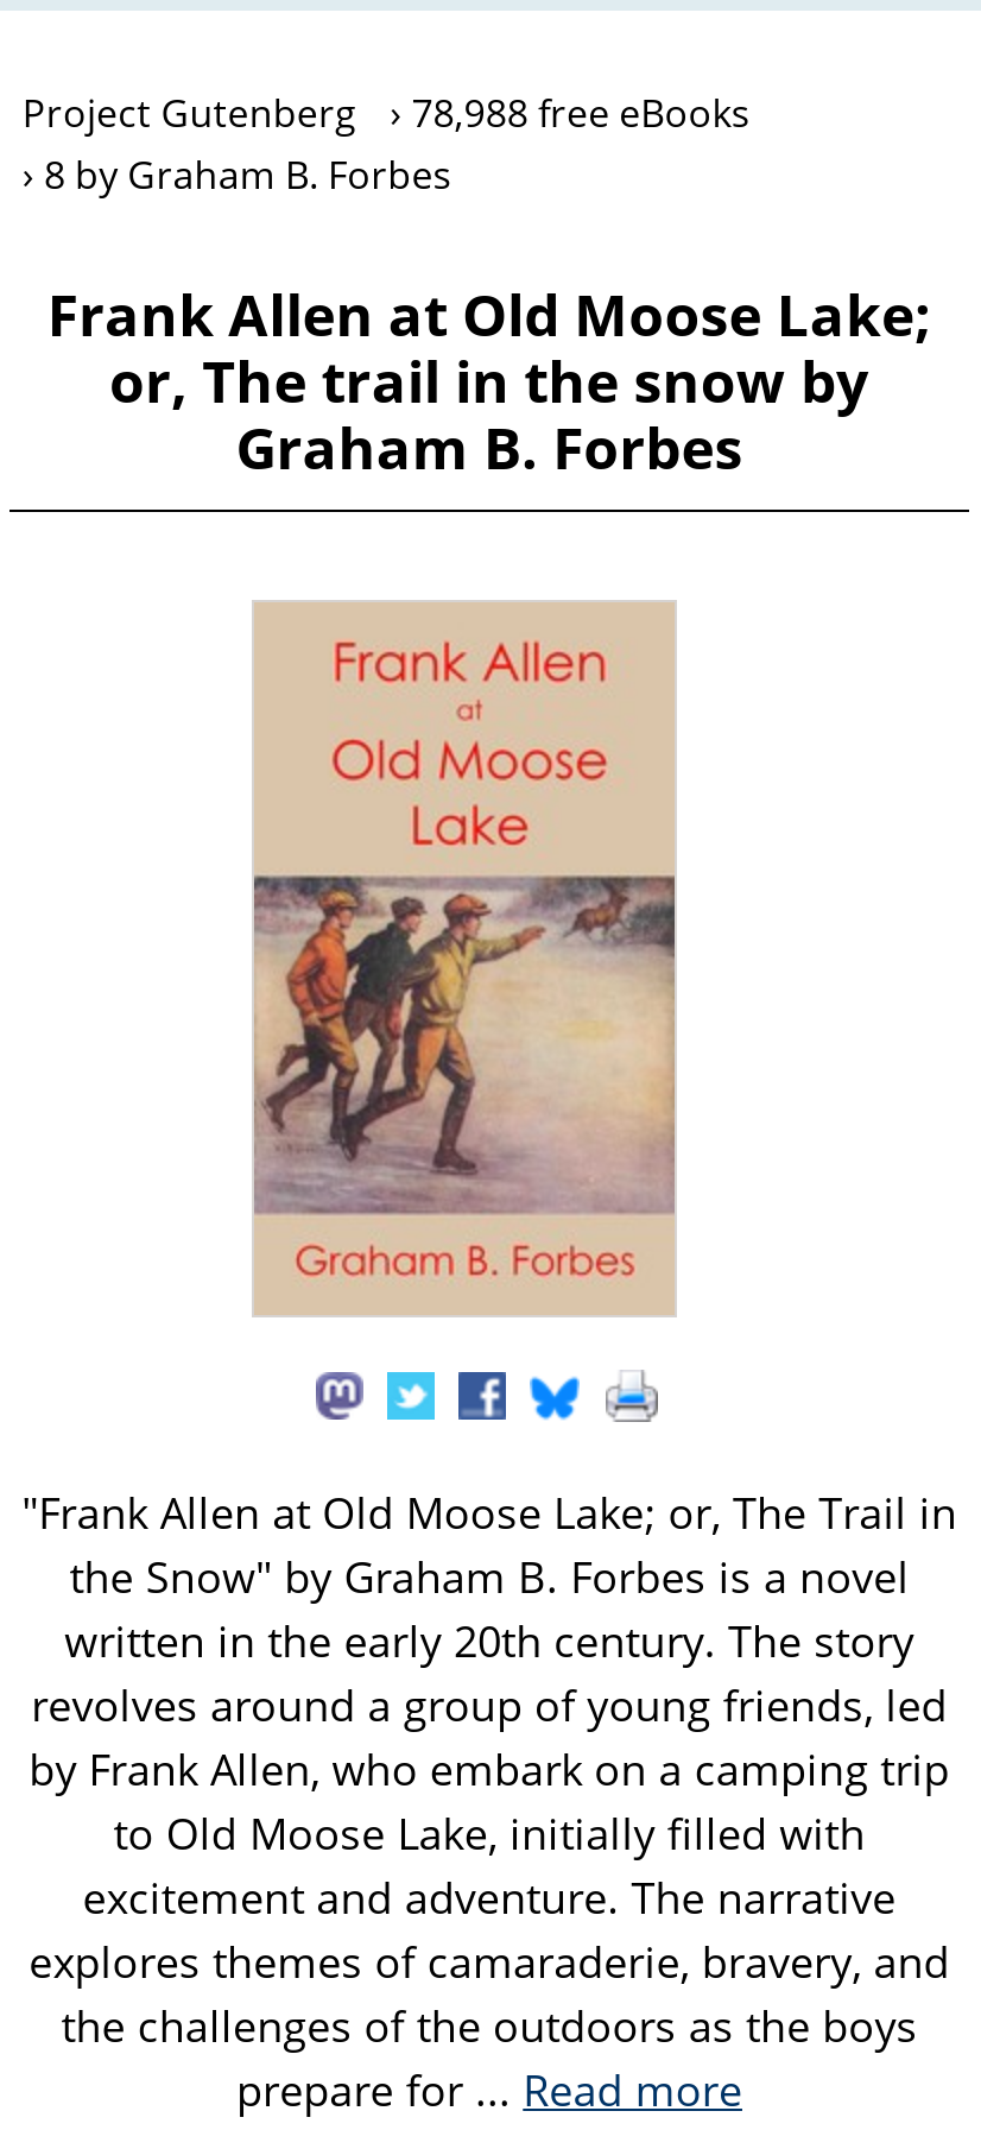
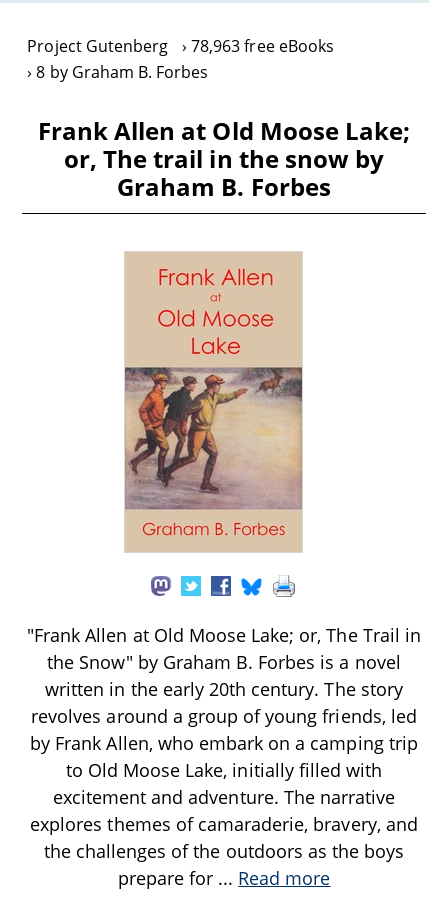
- Project Gutenberg 78,988 free eBooks
+ Project Gutenberg 78,963 free eBooks
